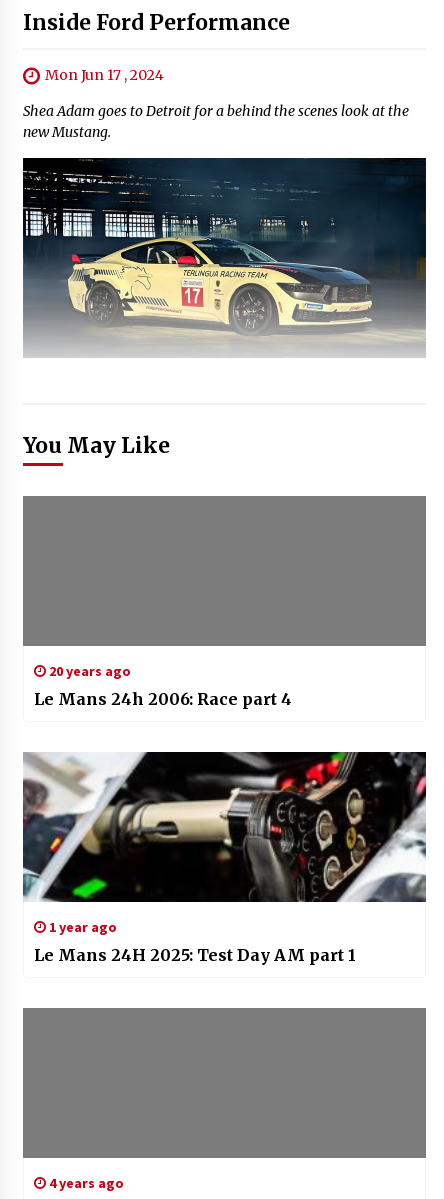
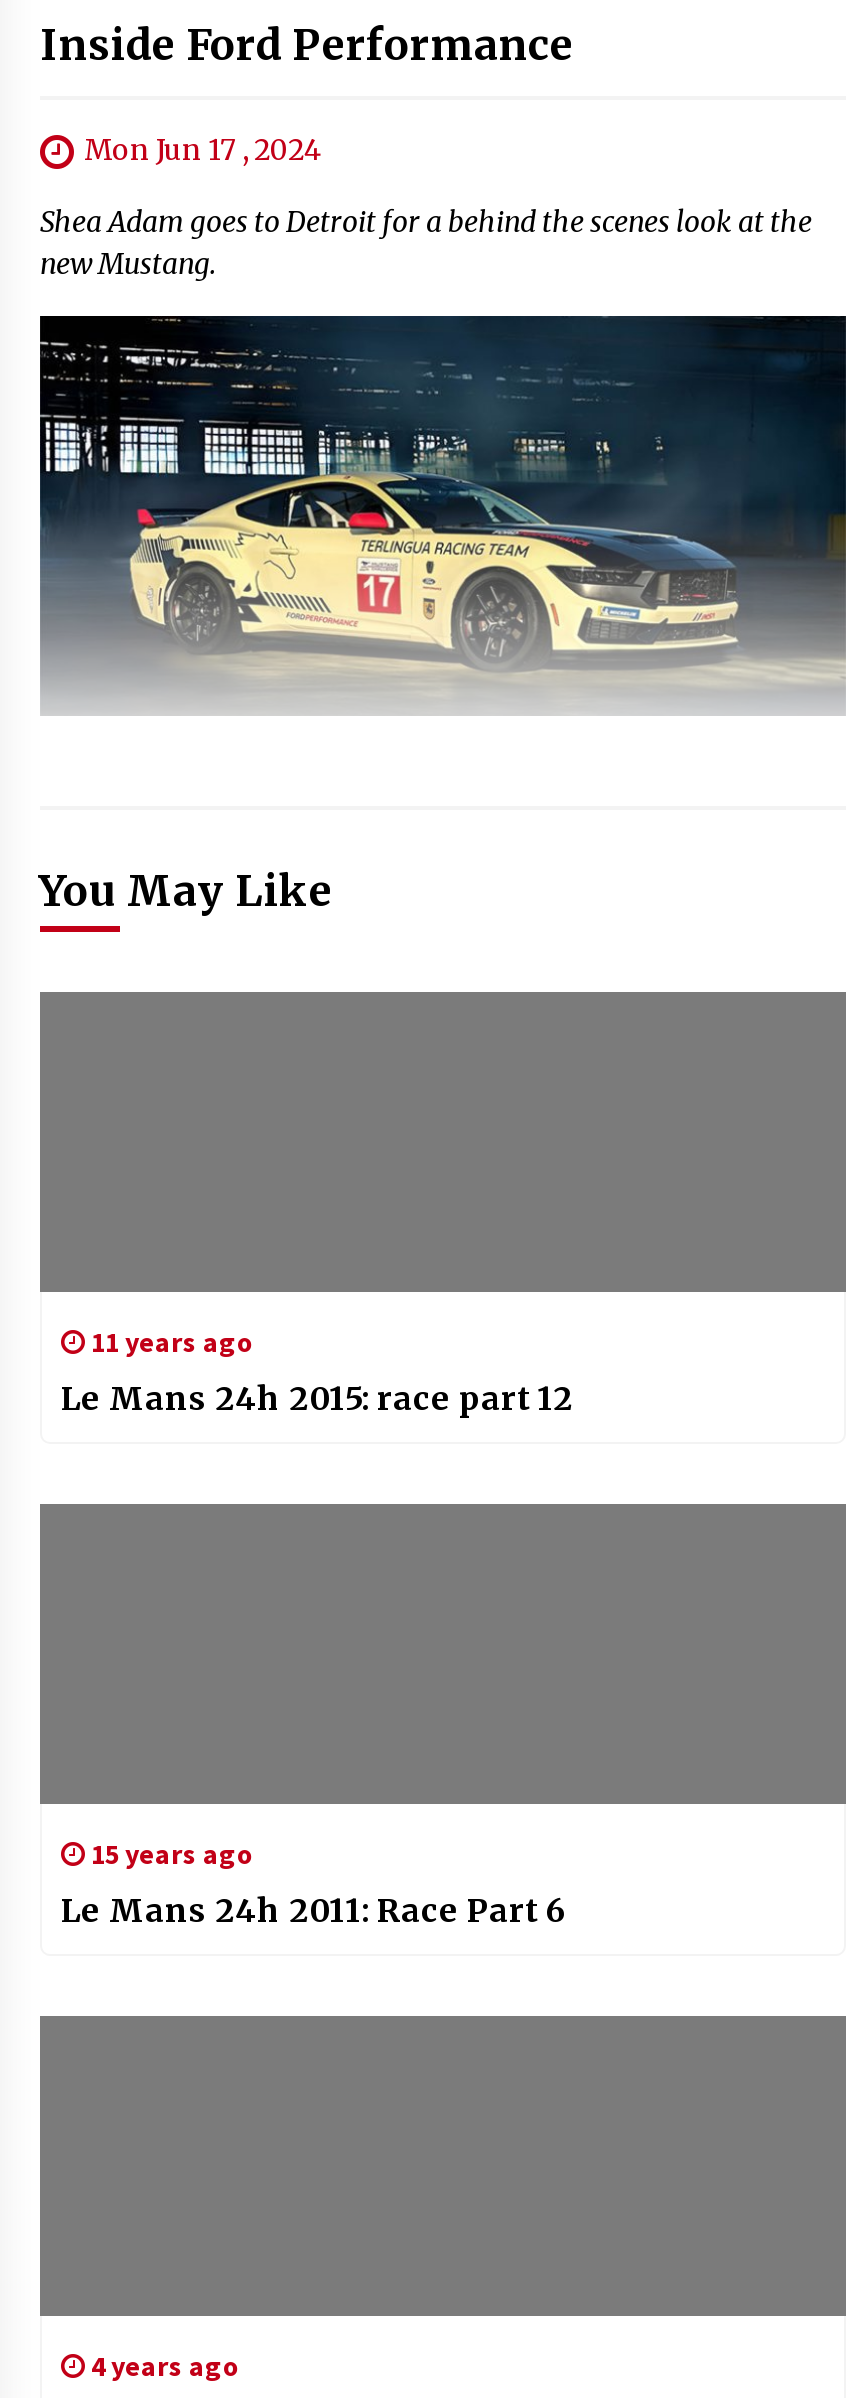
- 20 years ago
- Le Mans 24h 2006: Race part 4
+ 11 years ago
+ Le Mans 24h 2015: race part 12

- [image]

- 1 year ago
- Le Mans 24H 2025: Test Day AM part 1
+ 15 years ago
+ Le Mans 24h 2011: Race Part 6
